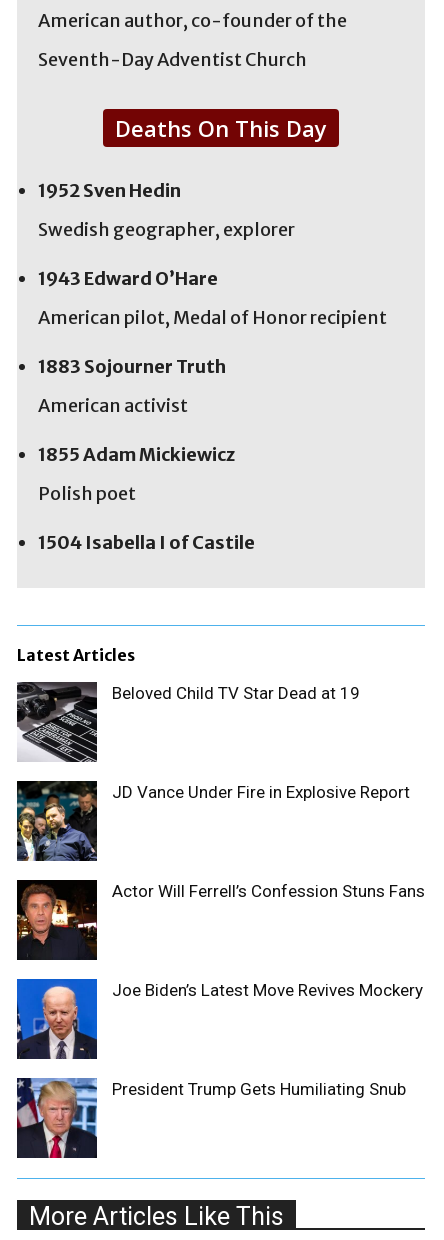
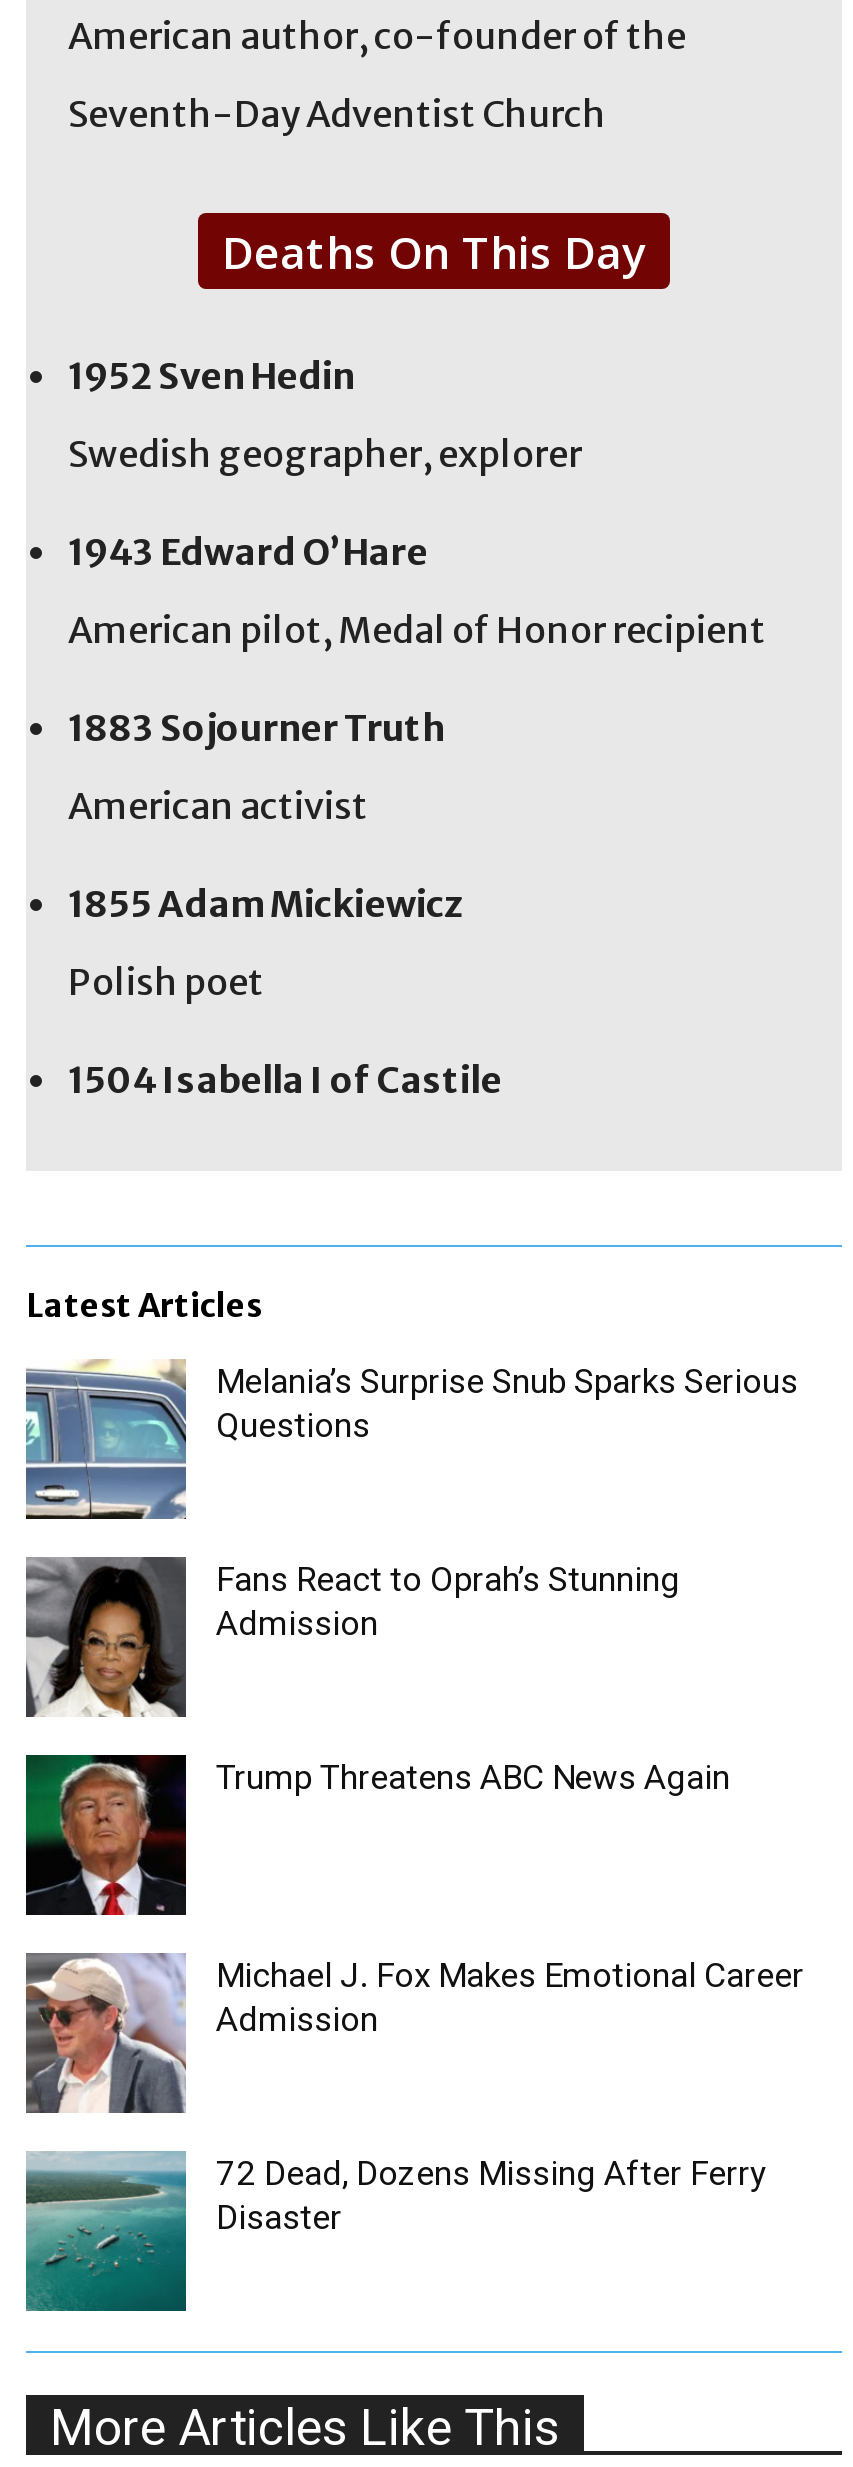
- [image]
- Beloved Child TV Star Dead at 19
+ [image]
+ Melania’s Surprise Snub Sparks Serious
+ Questions

- [image]
- JD Vance Under Fire in Explosive Report
+ [image]
+ Fans React to Oprah’s Stunning
+ Admission

- [image]
- Actor Will Ferrell’s Confession Stuns Fans
+ [image]
+ Trump Threatens ABC News Again

- [image]
- Joe Biden’s Latest Move Revives Mockery
+ [image]
+ Michael J. Fox Makes Emotional Career
+ Admission

- [image]
- President Trump Gets Humiliating Snub
+ [image]
+ 72 Dead, Dozens Missing After Ferry
+ Disaster
